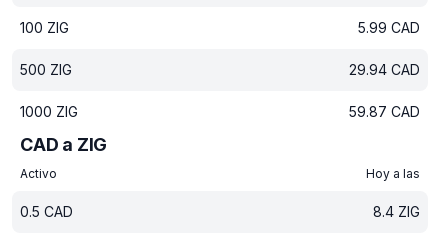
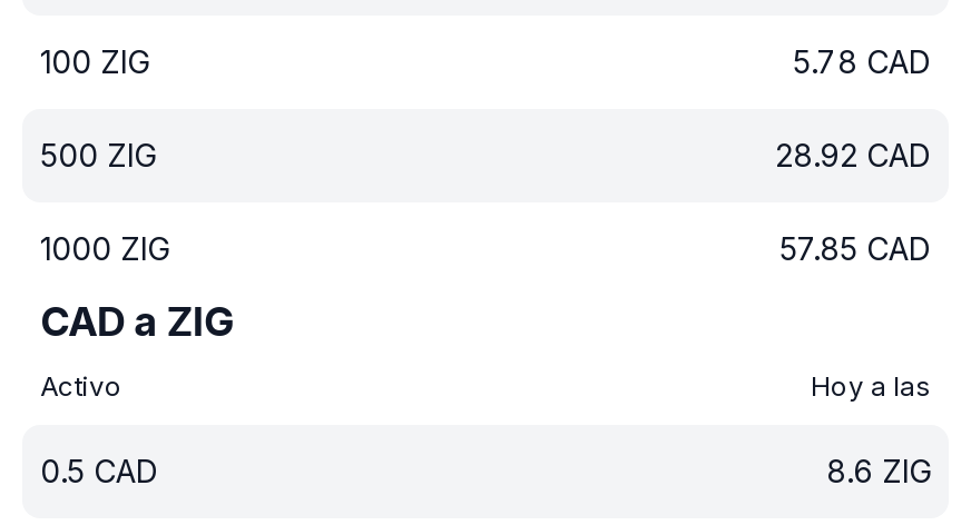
- 5.99 CAD
+ 5.78 CAD

- 29.94 CAD
+ 28.92 CAD

- 59.87 CAD
+ 57.85 CAD

- 8.4 ZIG
+ 8.6 ZIG
